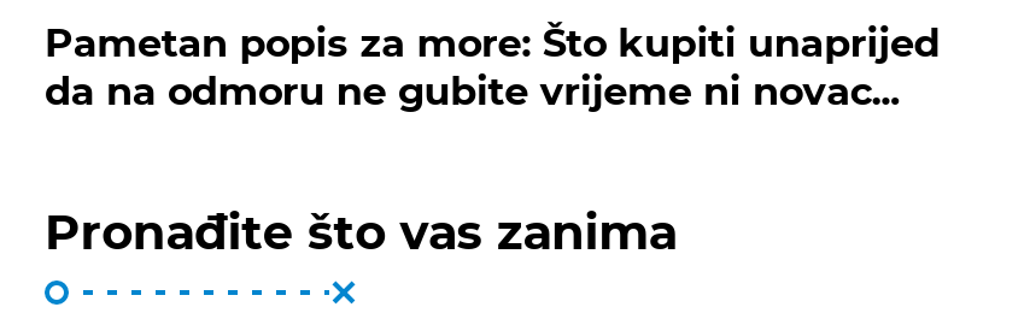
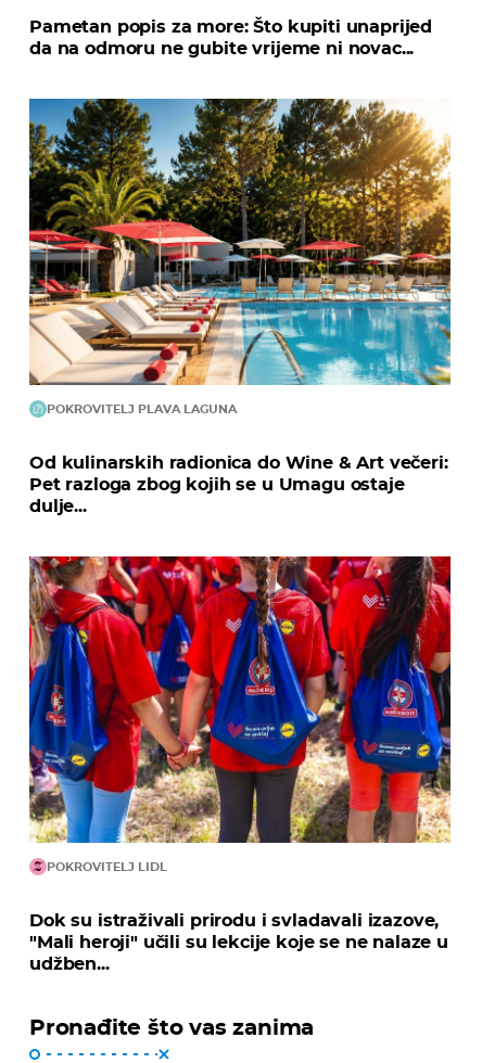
+ [image]
+ POKROVITELJ PLAVA LAGUNA
+ Od kulinarskih radionica do Wine & Art večeri:
+ Pet razloga zbog kojih se u Umagu ostaje
+ dulje...

+ [image]
+ POKROVITELJ LIDL
+ Dok su istraživali prirodu i svladavali izazove,
+ "Mali heroji" učili su lekcije koje se ne nalaze u
+ udžben...
